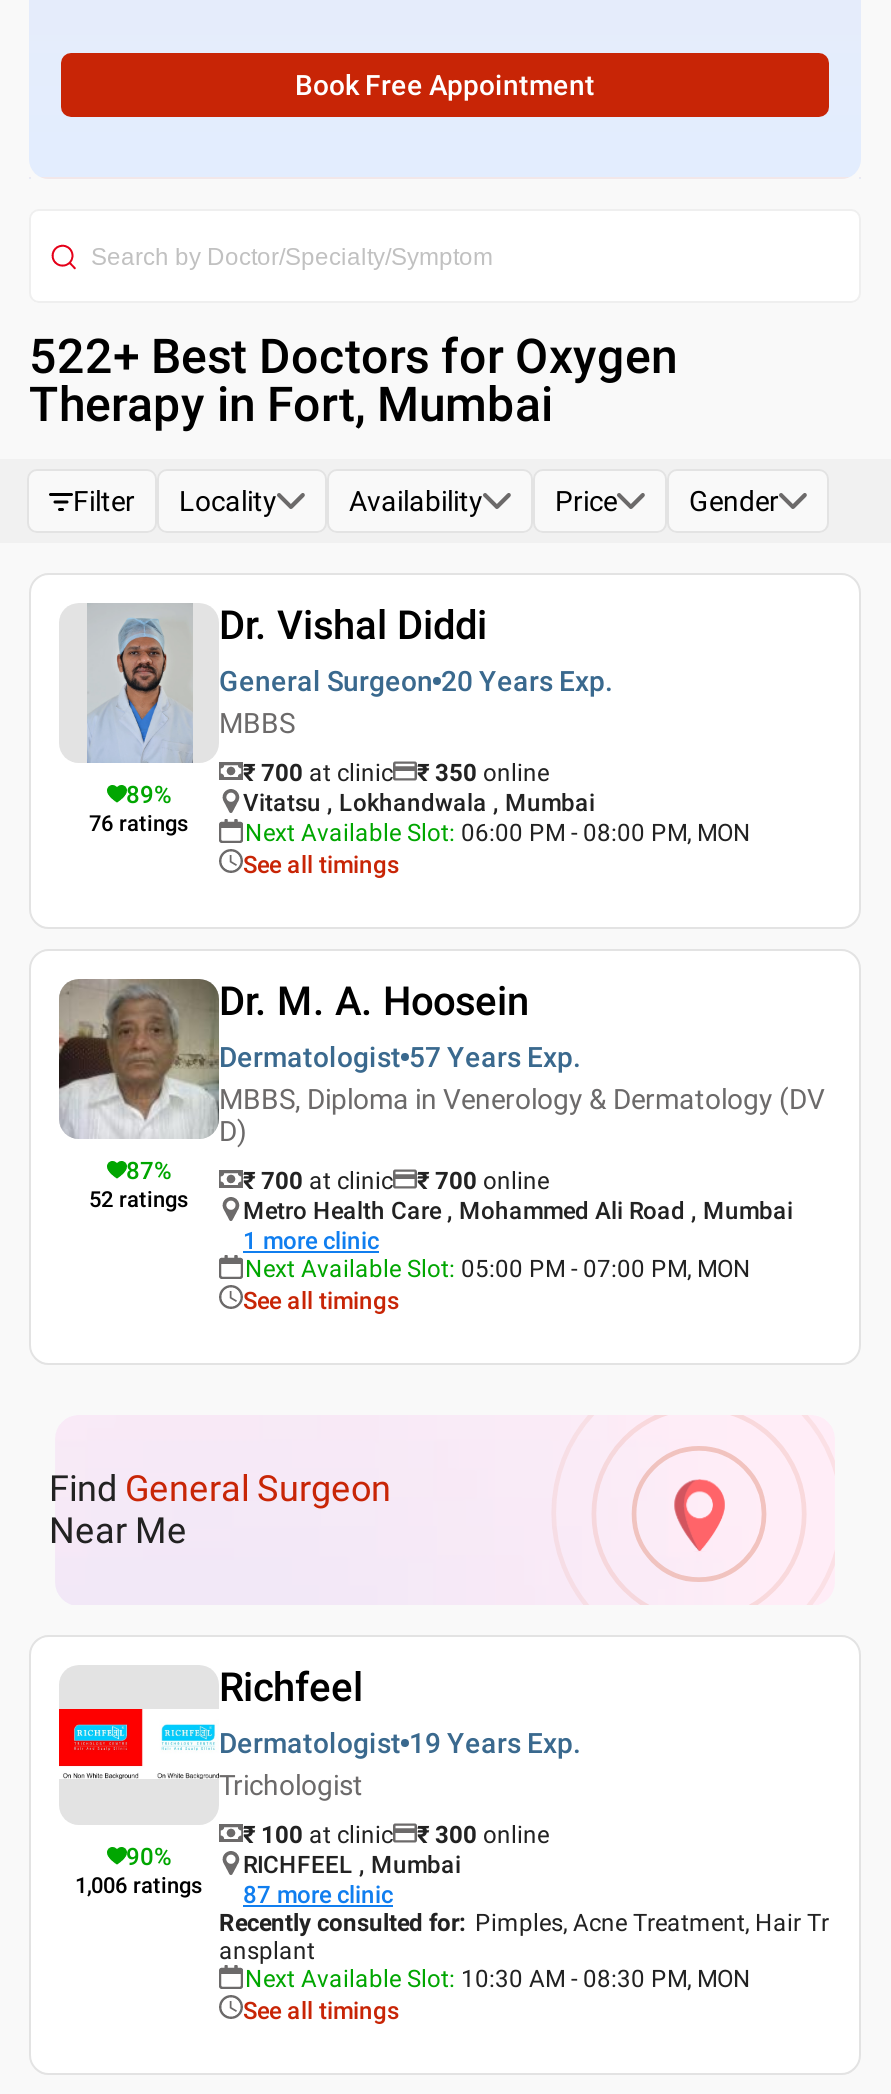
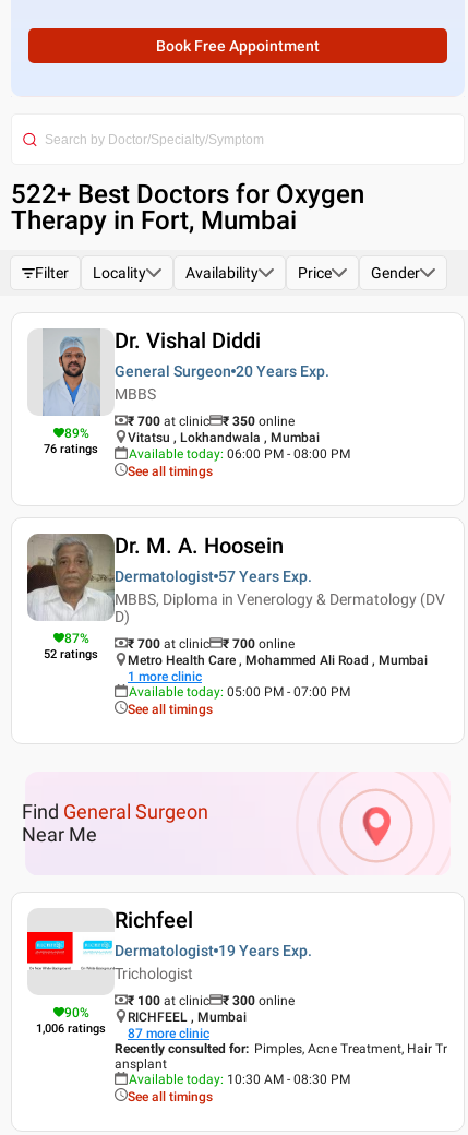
- Next Available Slot: 06:00 PM - 08:00 PM, MON
+ Available today: 06:00 PM - 08:00 PM

- Next Available Slot: 05:00 PM - 07:00 PM, MON
+ Available today: 05:00 PM - 07:00 PM

- Next Available Slot: 10:30 AM - 08:30 PM, MON
+ Available today: 10:30 AM - 08:30 PM
